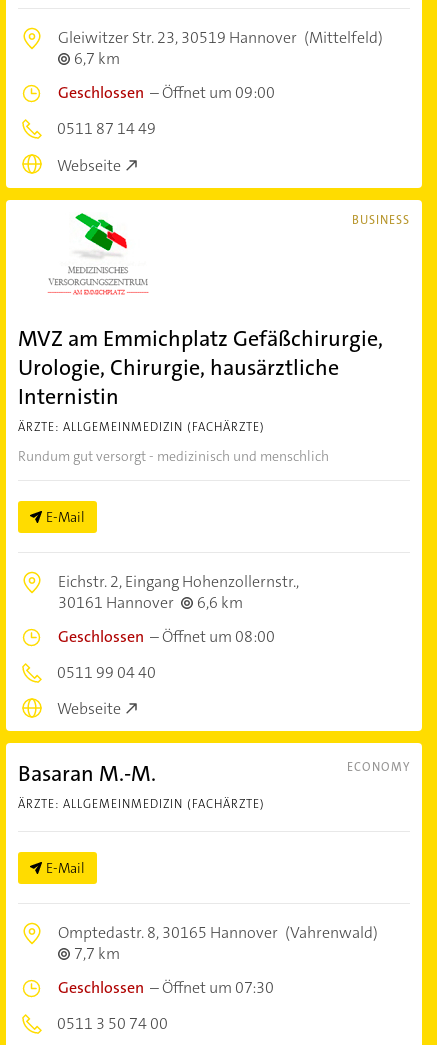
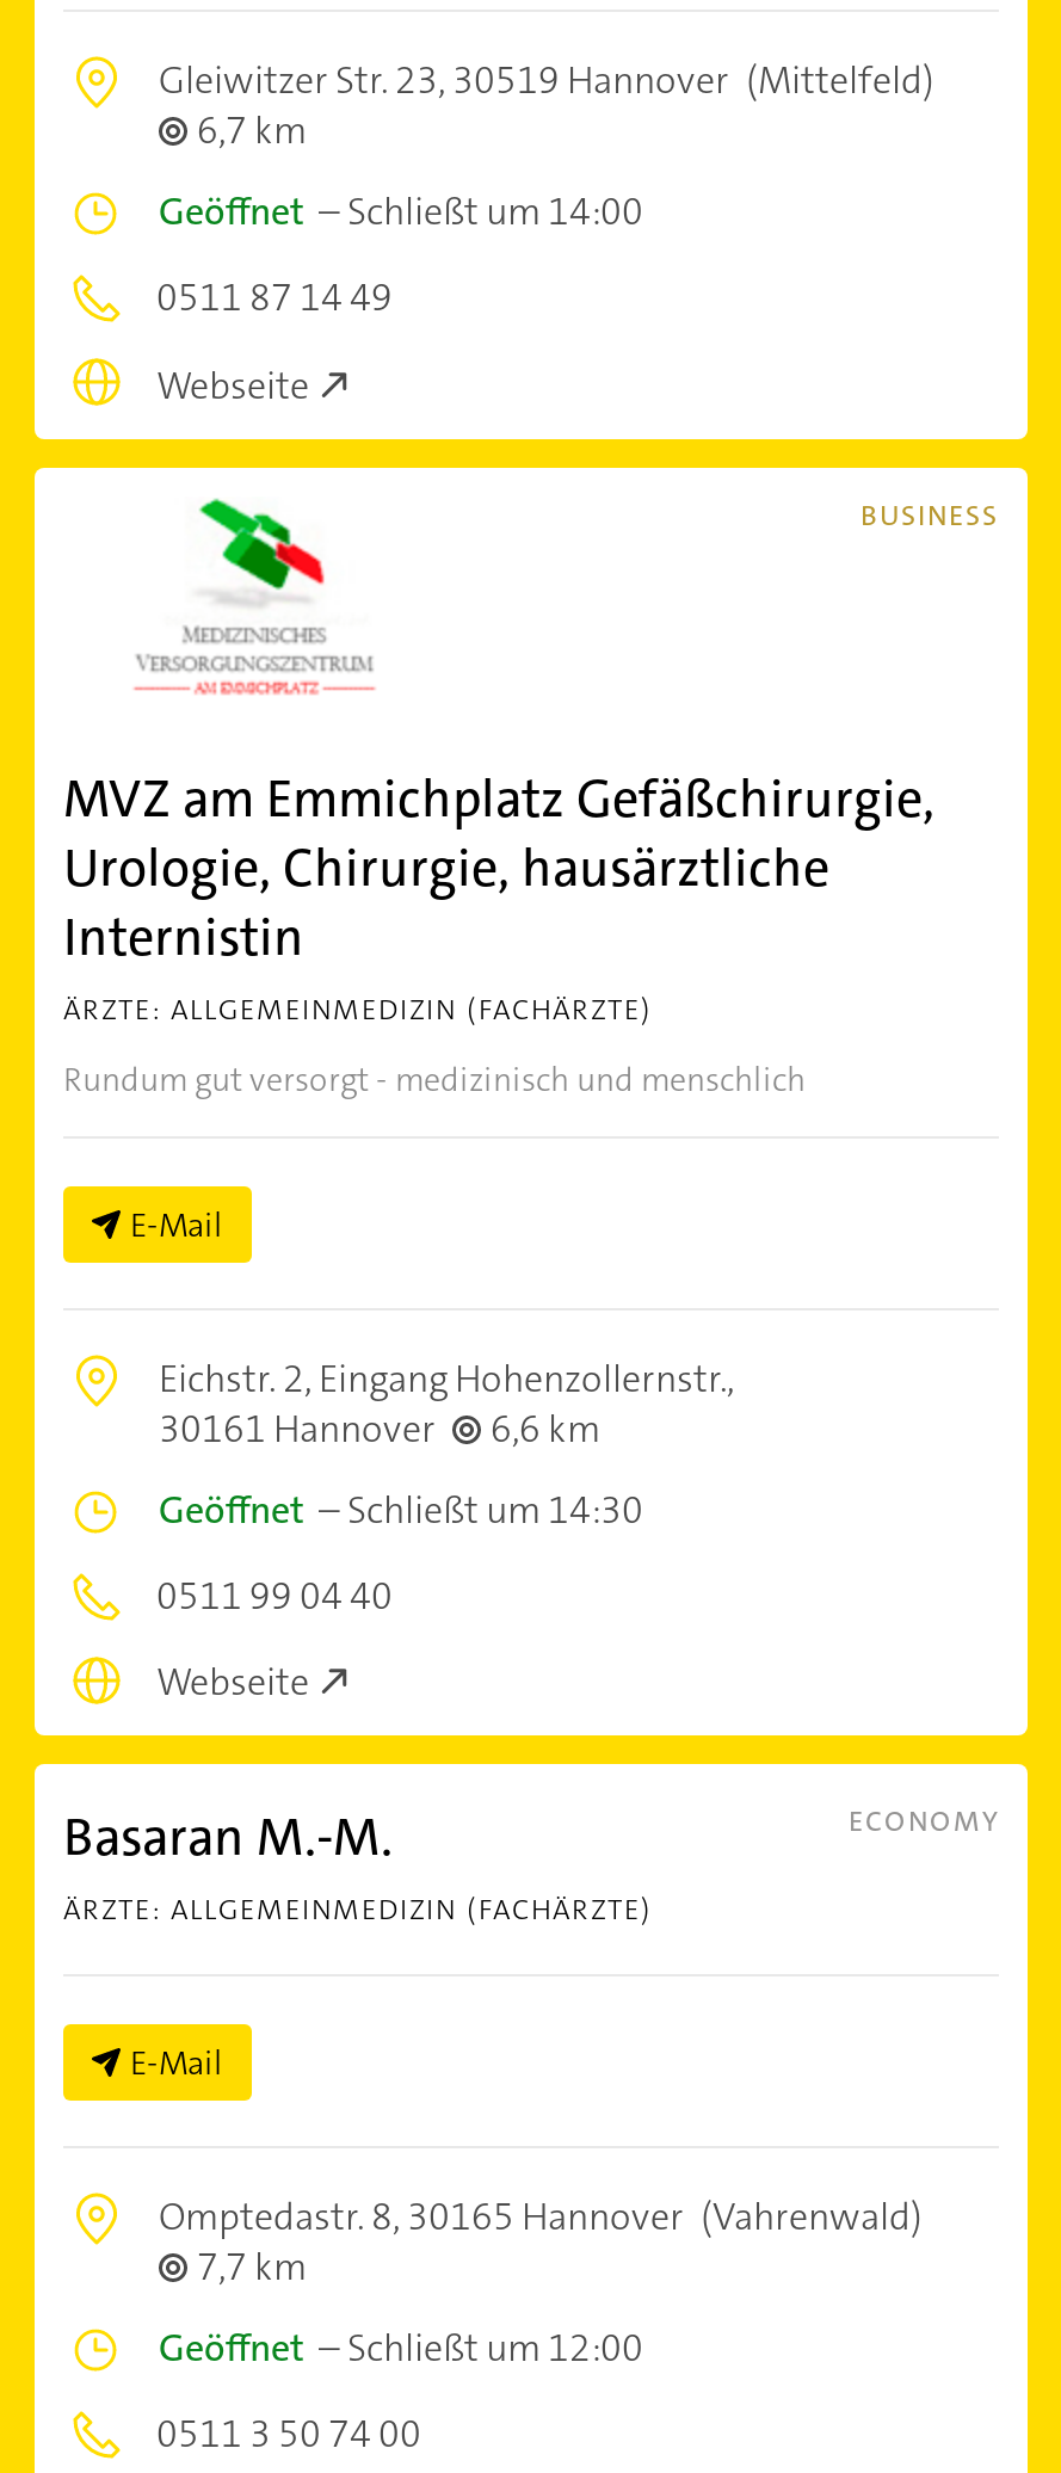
- Geschlossen – Öffnet um 09:00
+ Geöffnet – Schließt um 14:00

- Geschlossen – Öffnet um 08:00
+ Geöffnet – Schließt um 14:30

- Geschlossen – Öffnet um 07:30
+ Geöffnet – Schließt um 12:00
